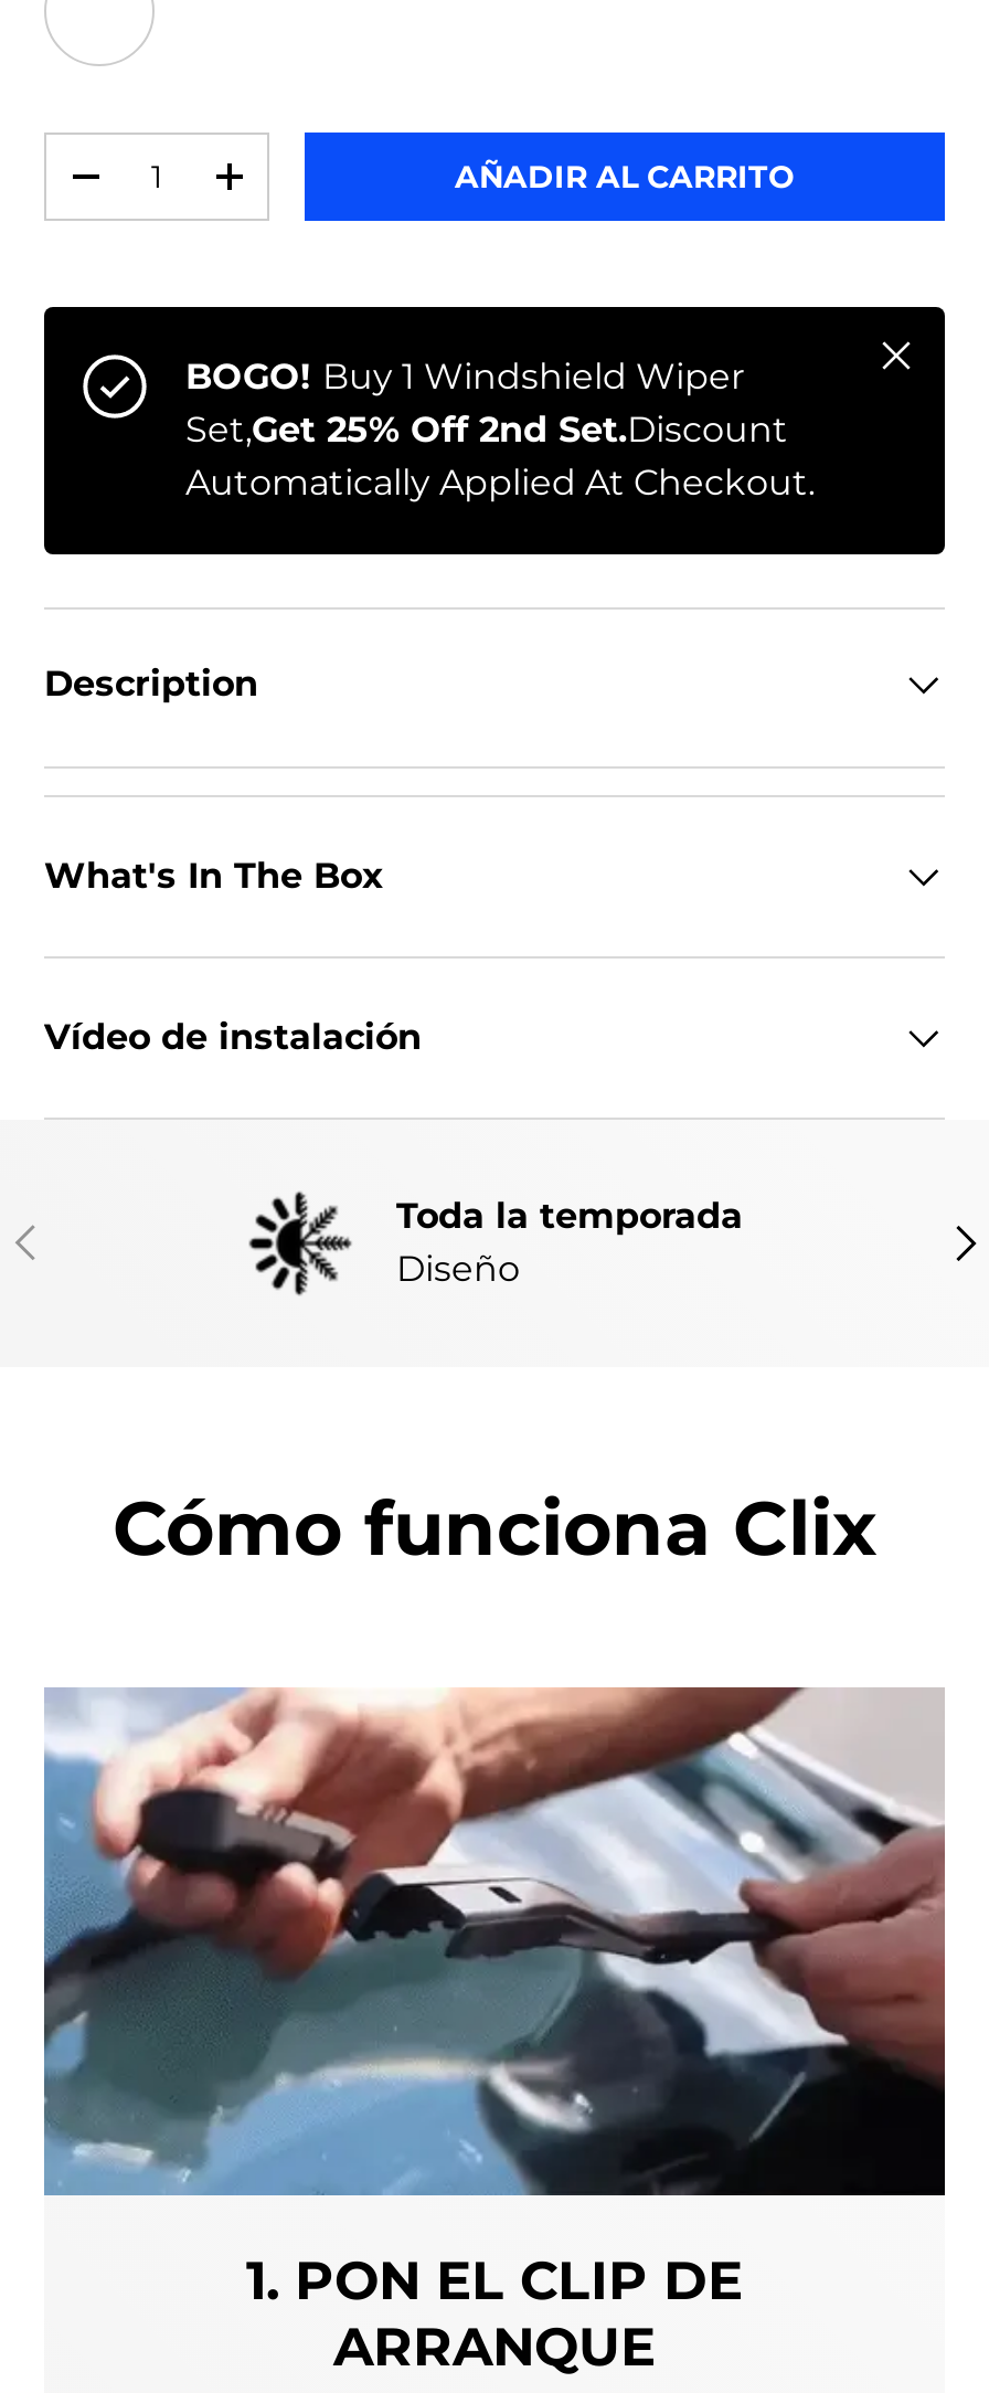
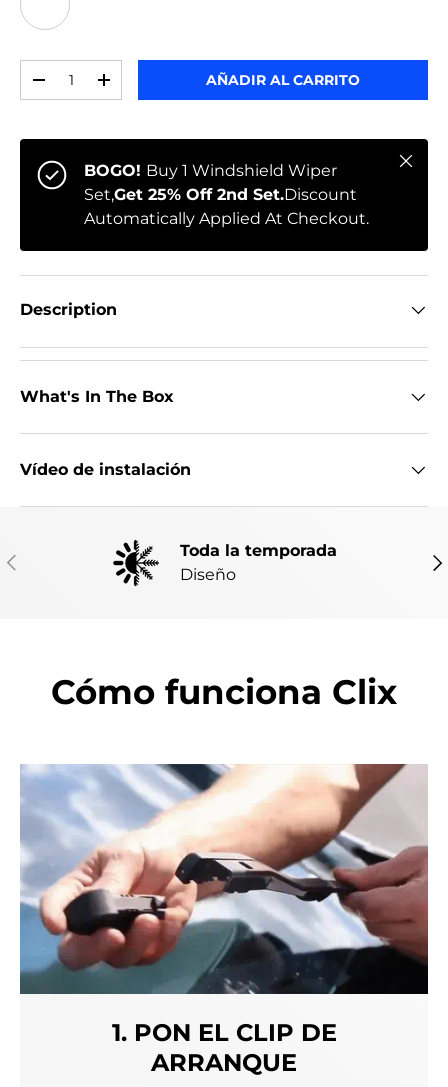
- [image]
+ [image]
